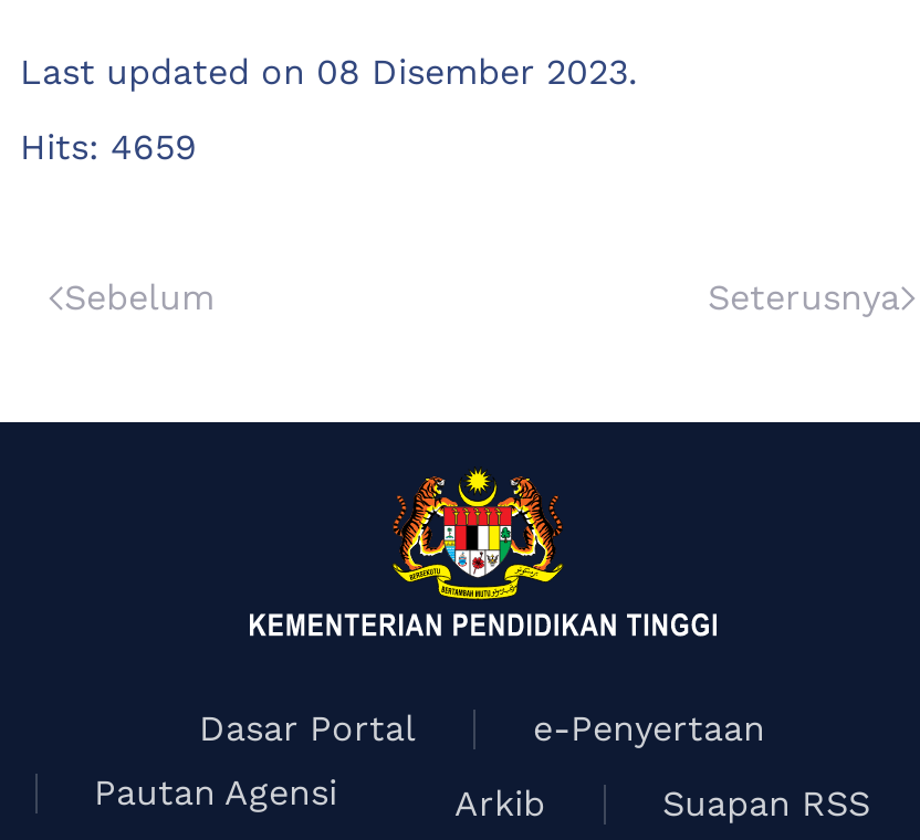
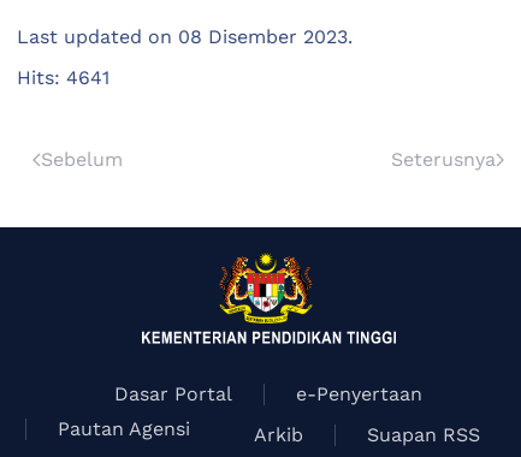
- Hits: 4659
+ Hits: 4641
